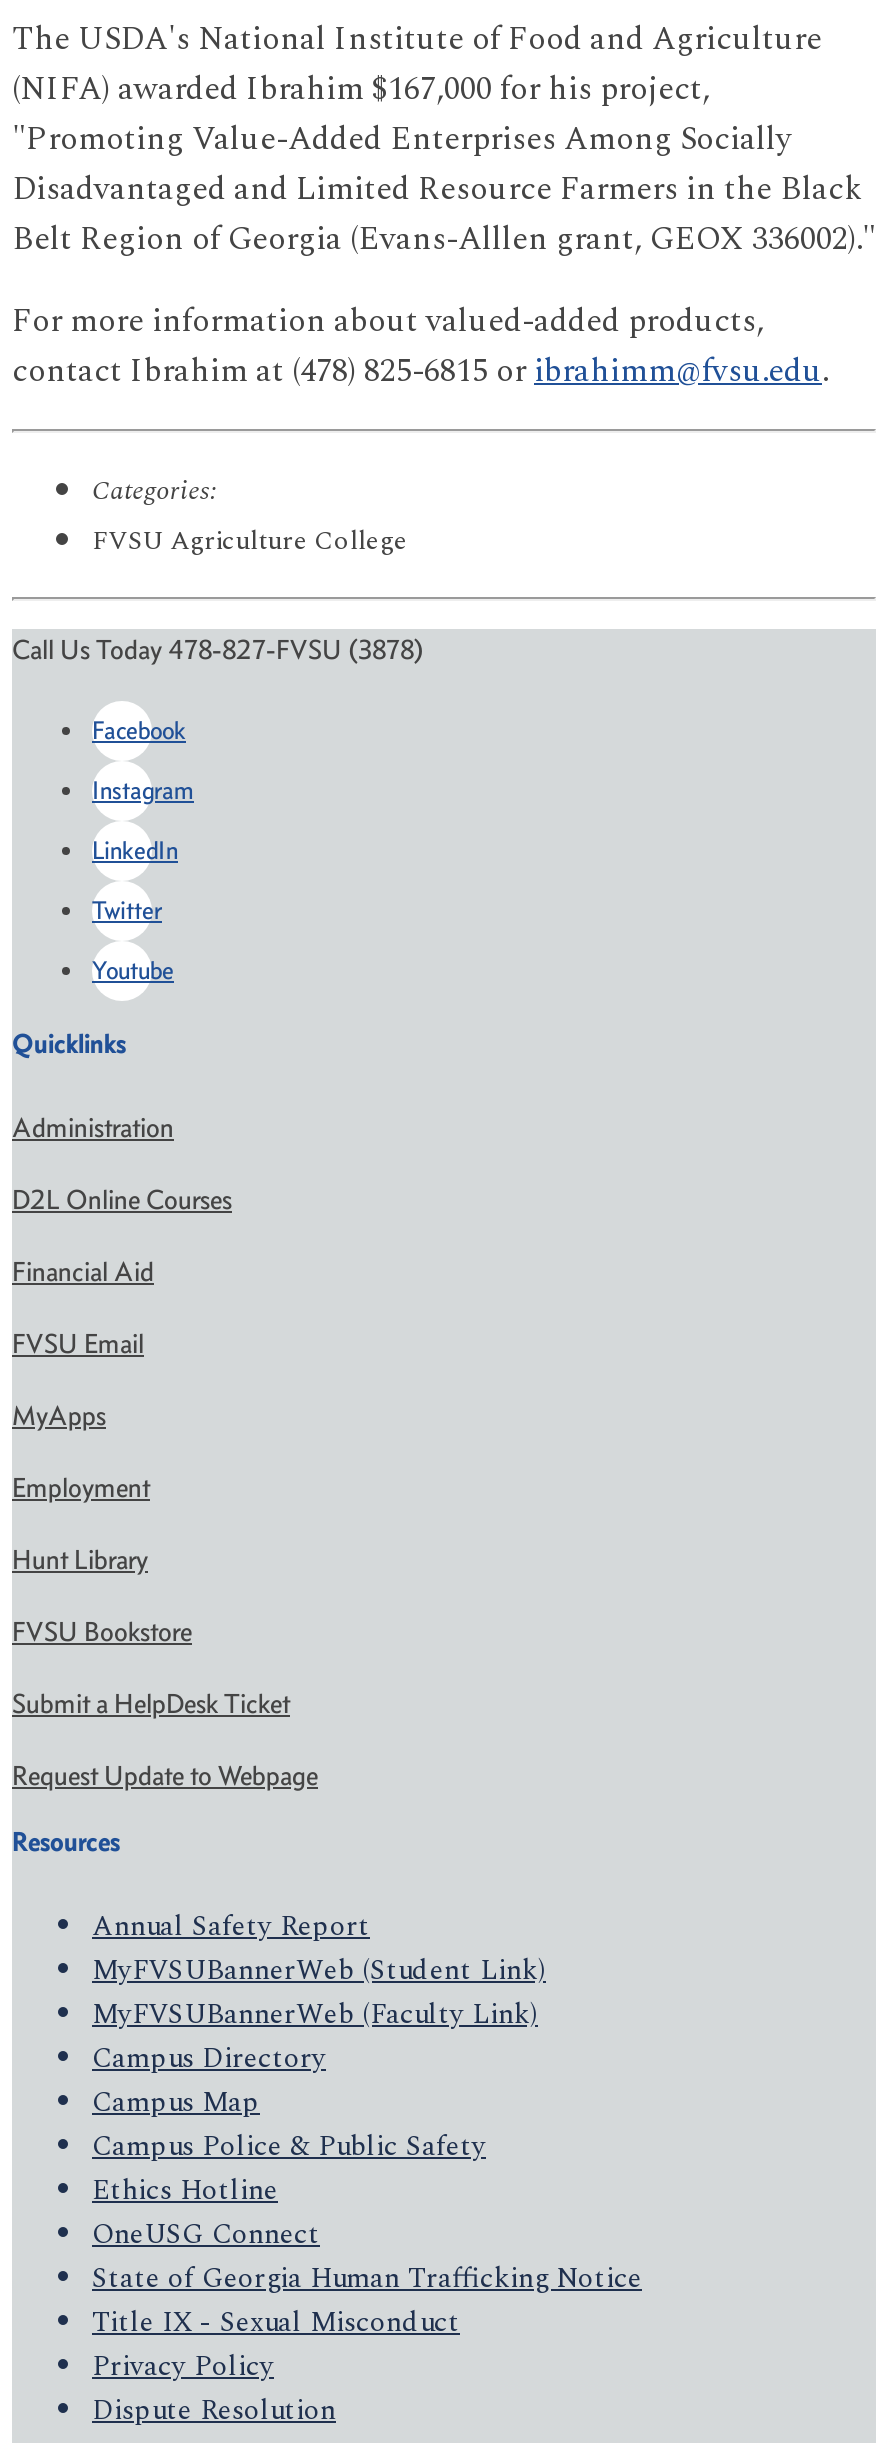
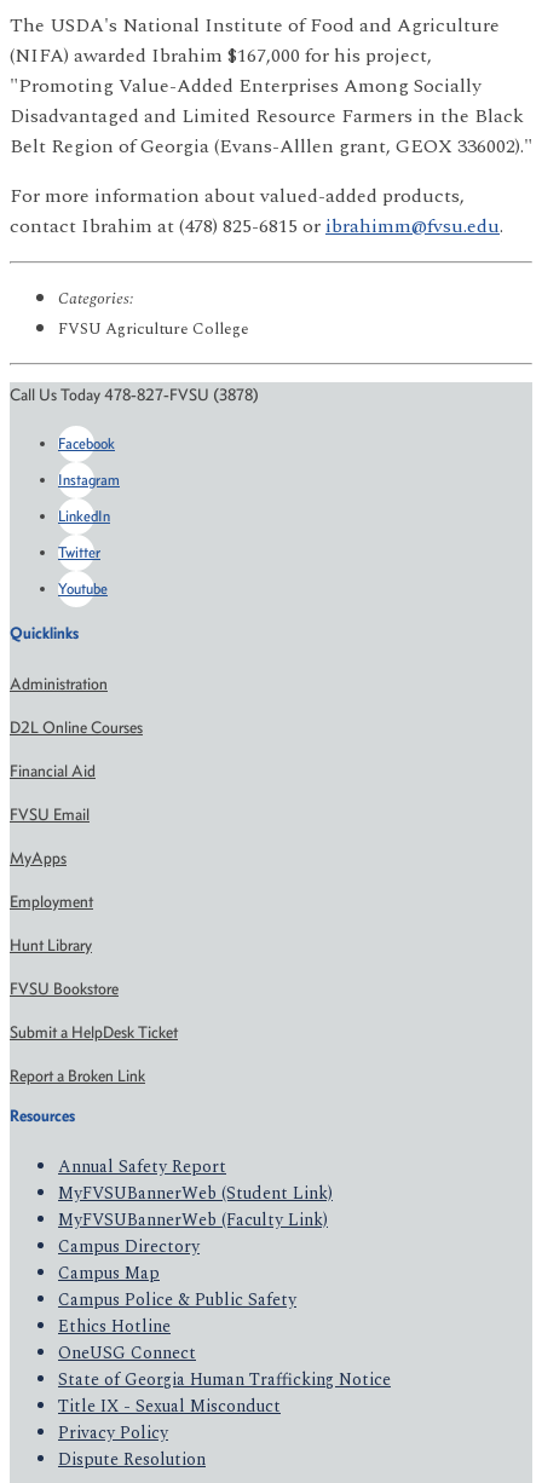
- Request Update to Webpage
+ Report a Broken Link
